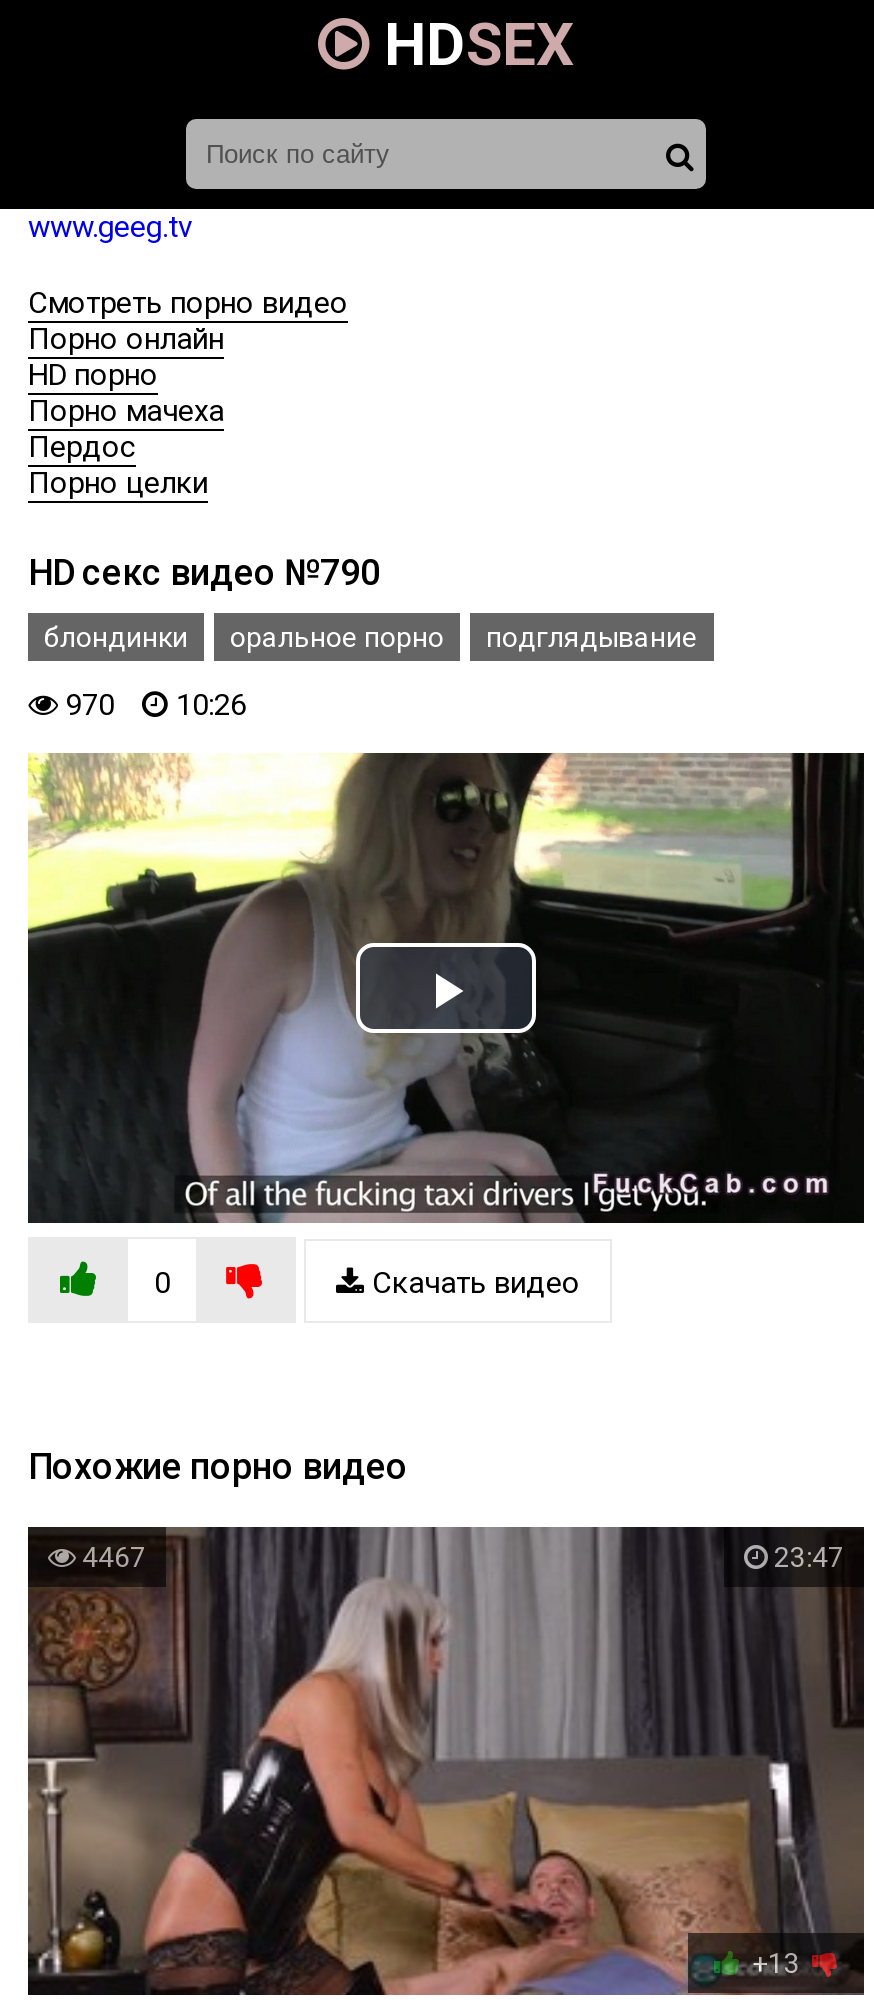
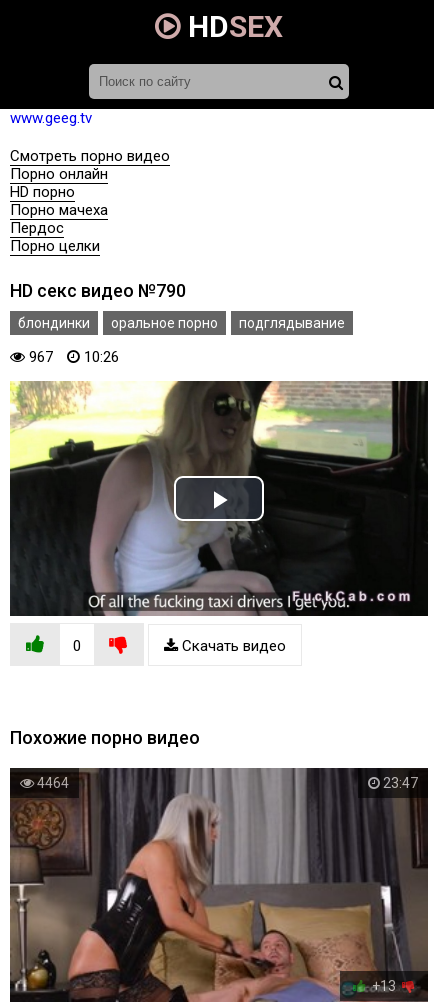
- 970 10:26
+ 967 10:26

- 4467
+ 4464
